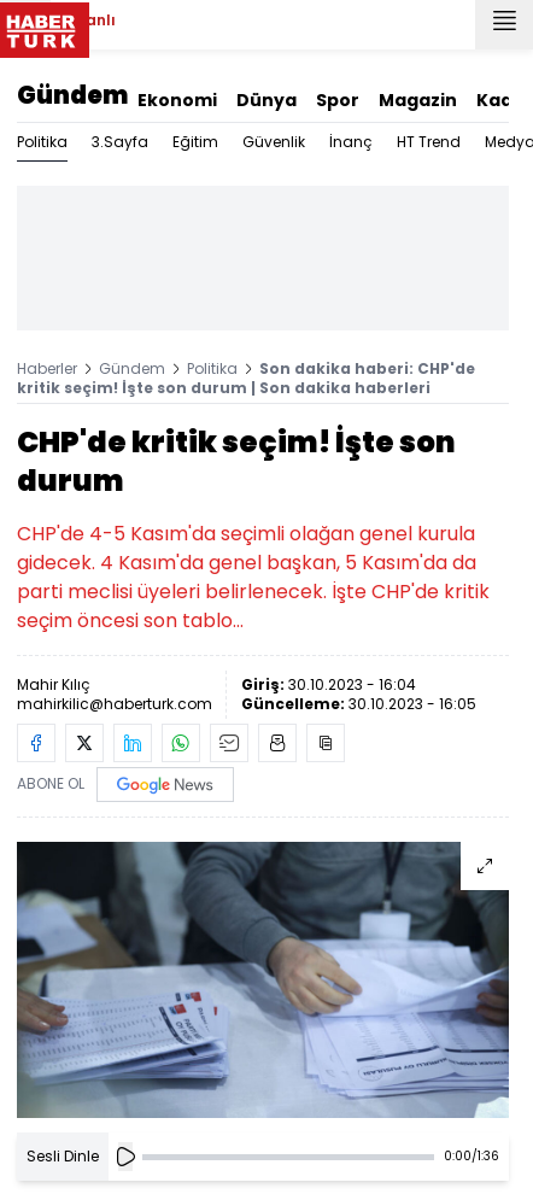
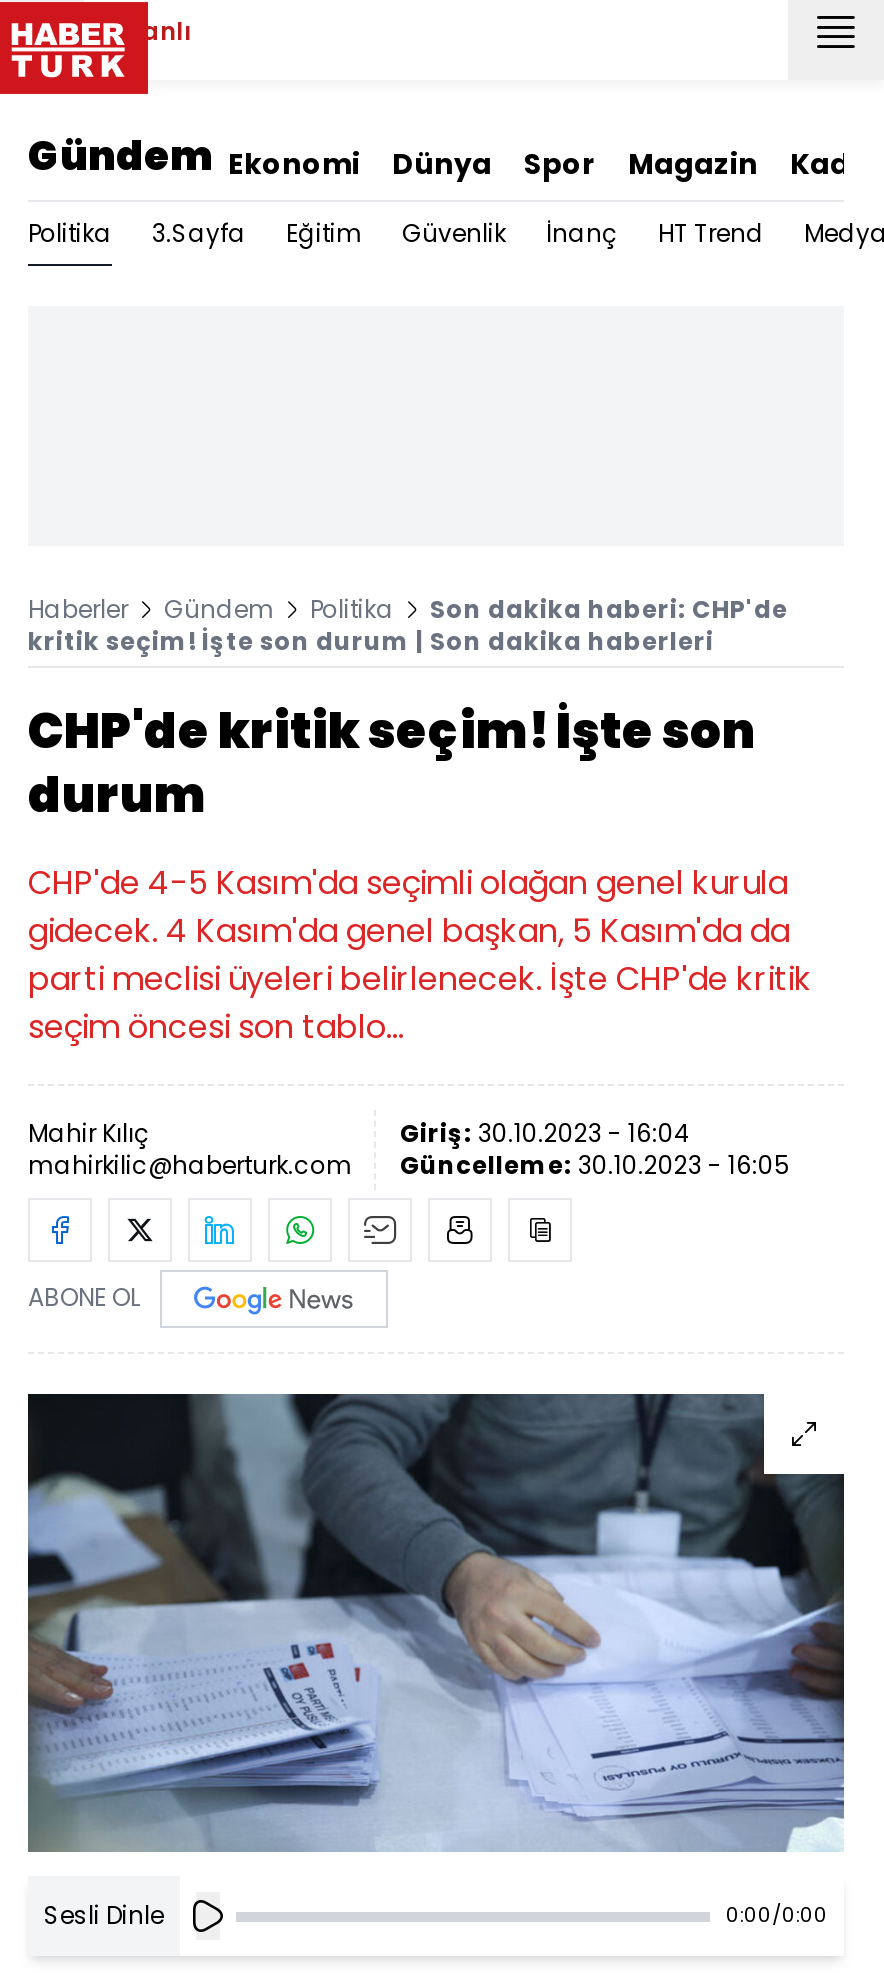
- 0:00/1:36
+ 0:00/0:00
